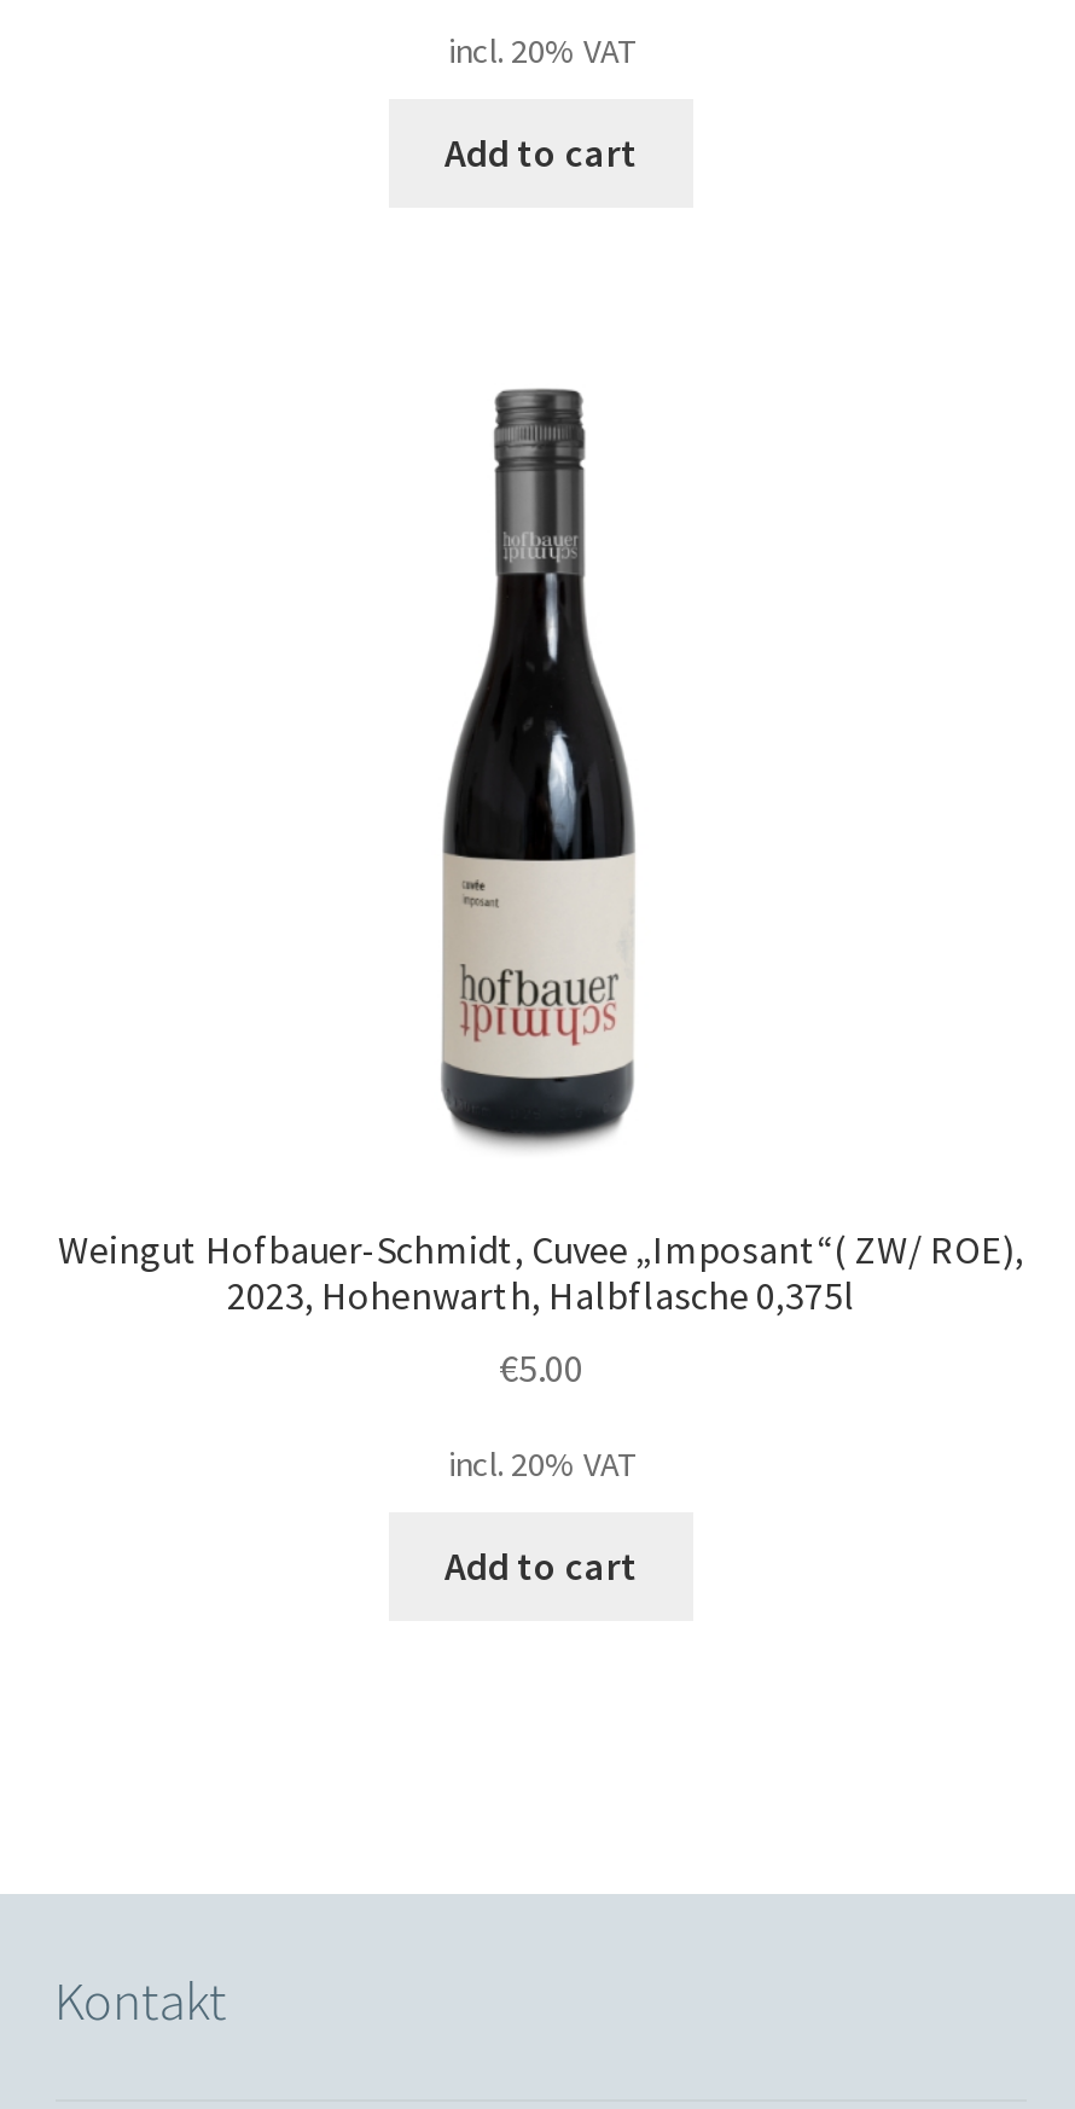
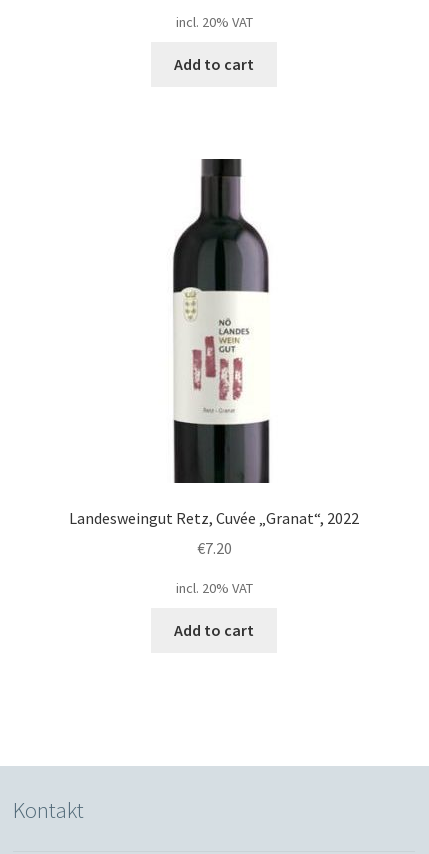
- [image]
- Weingut Hofbauer-Schmidt, Cuvee „Imposant“( ZW/ ROE),
- 2023, Hohenwarth, Halbflasche 0,375l
+ [image]
+ Landesweingut Retz, Cuvée „Granat“, 2022

- €5.00
+ €7.20
